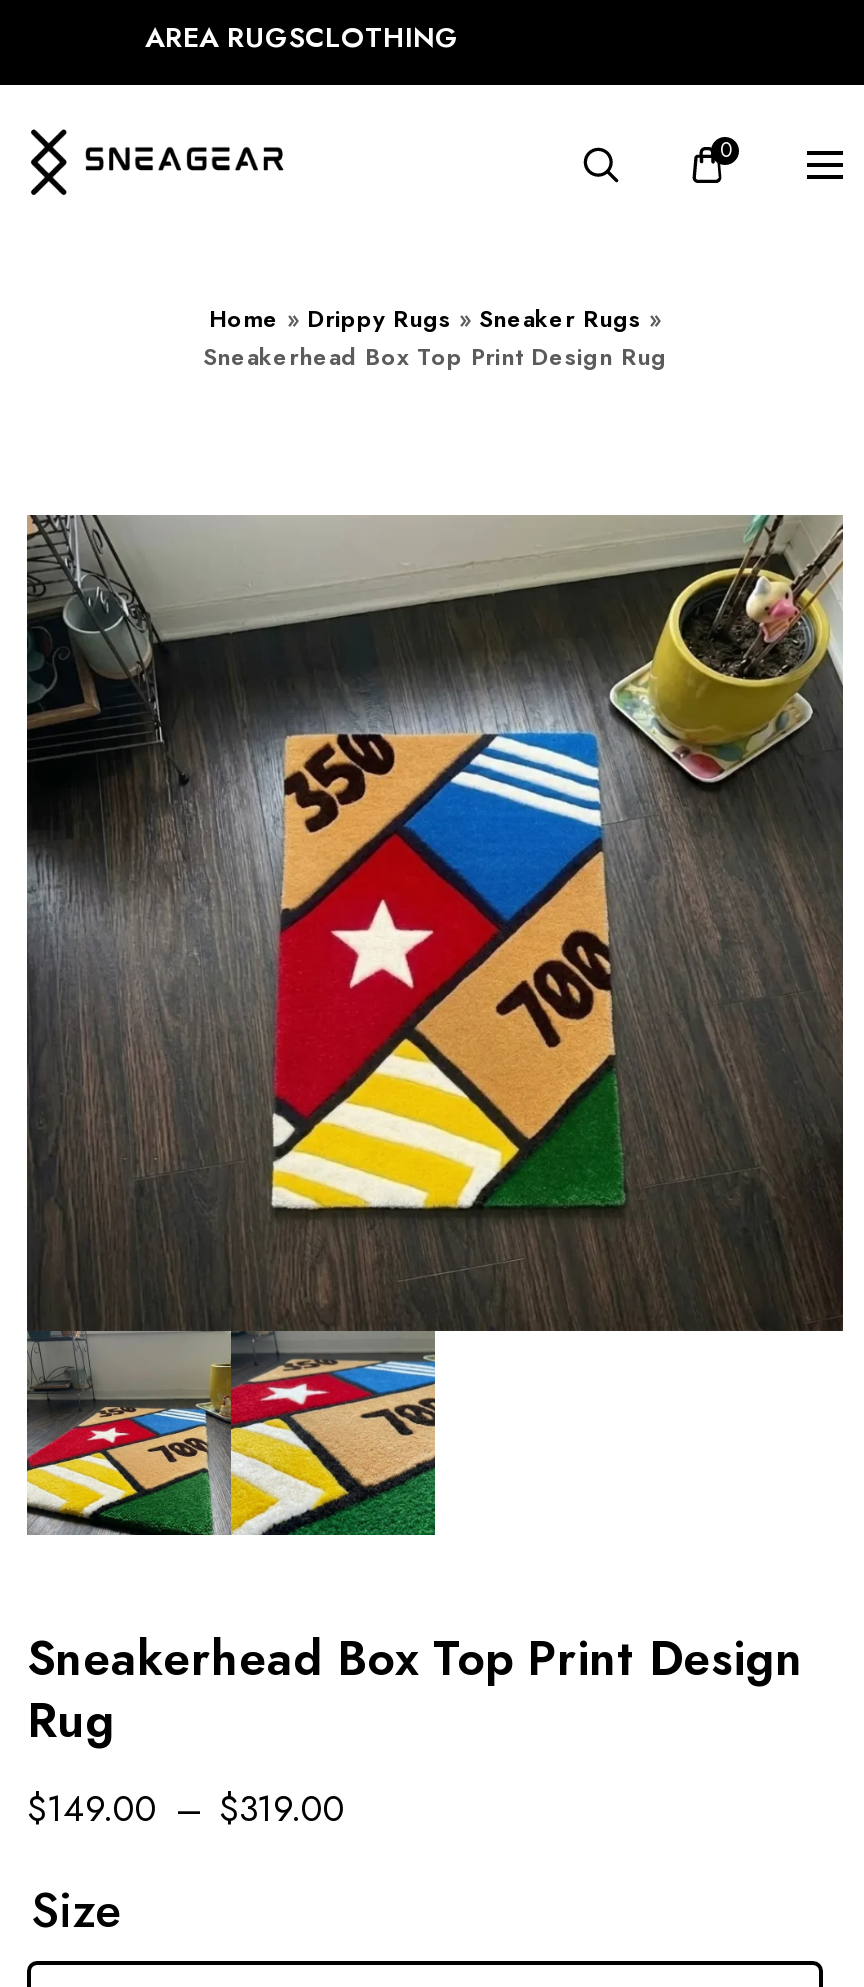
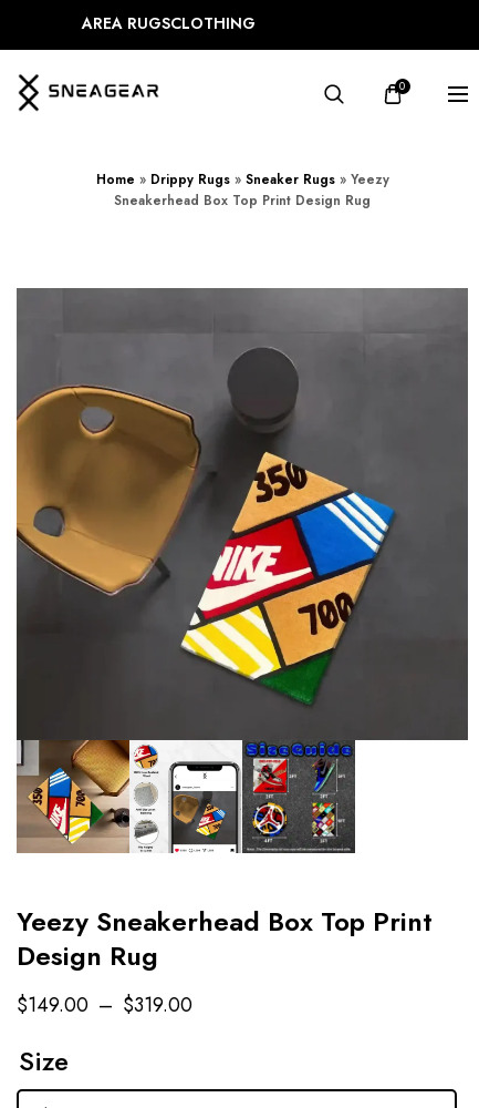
- Home» Drippy Rugs» Sneaker Rugs»
+ Home» Drippy Rugs» Sneaker Rugs» Yeezy

- [image]
+ [image]

- Sneakerhead Box Top Print Design
- Rug
+ Yeezy Sneakerhead Box Top Print
+ Design Rug
